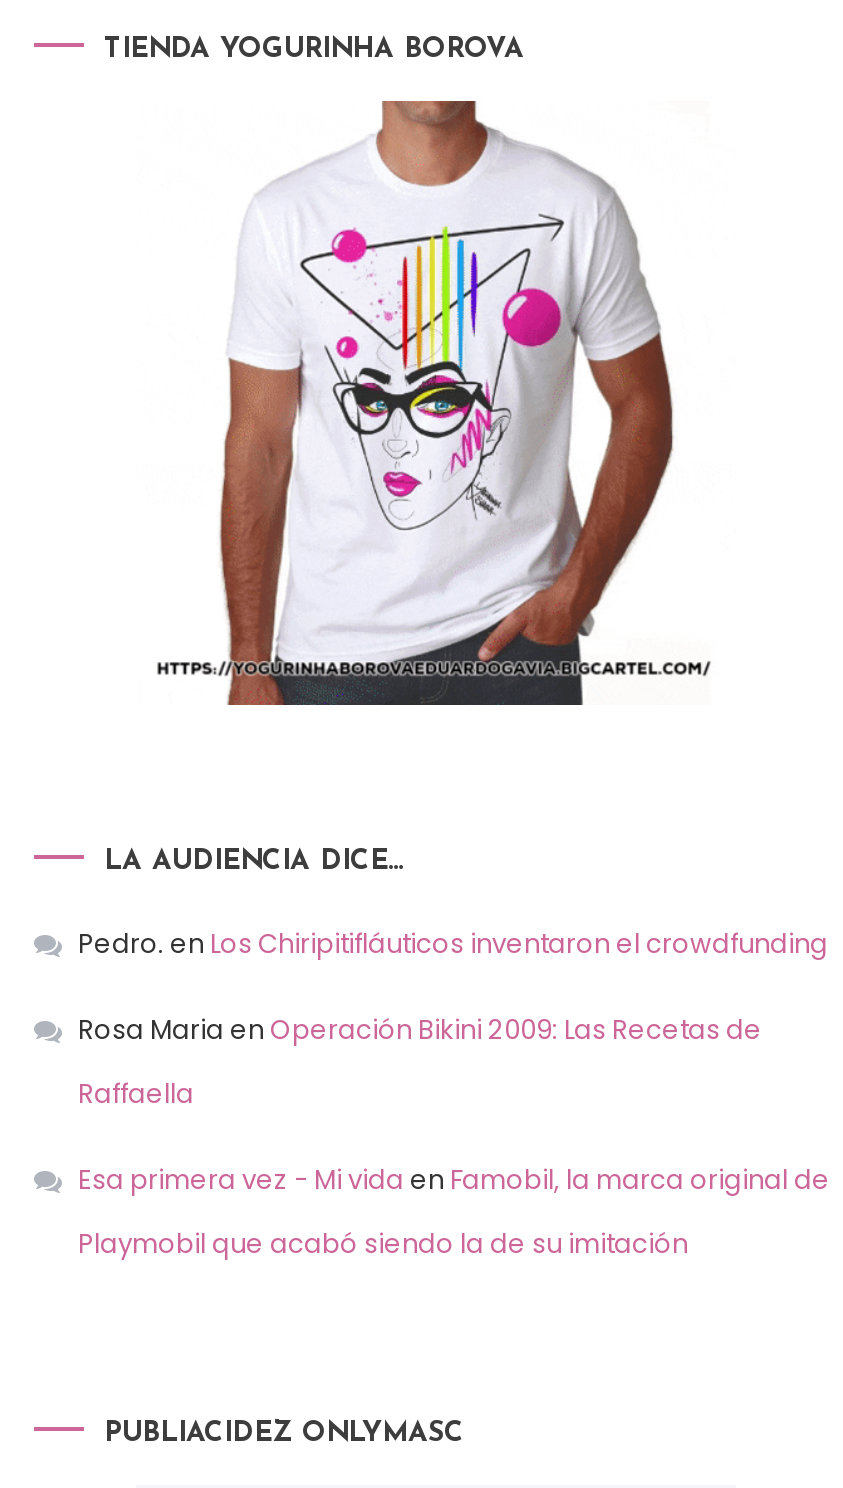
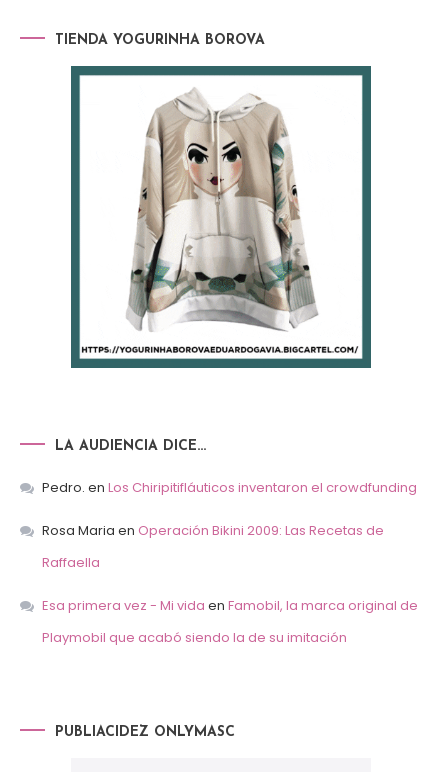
- [image]
+ [image]
